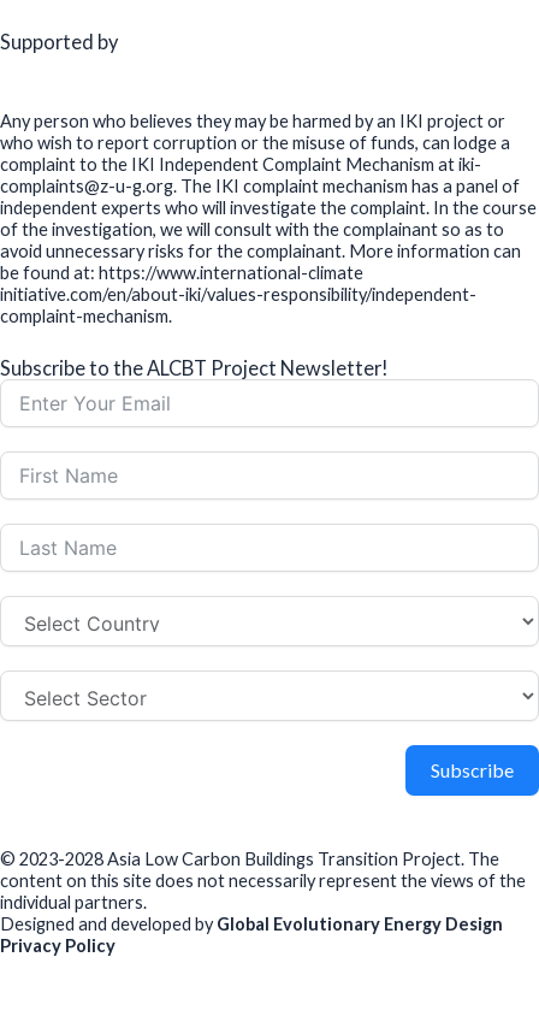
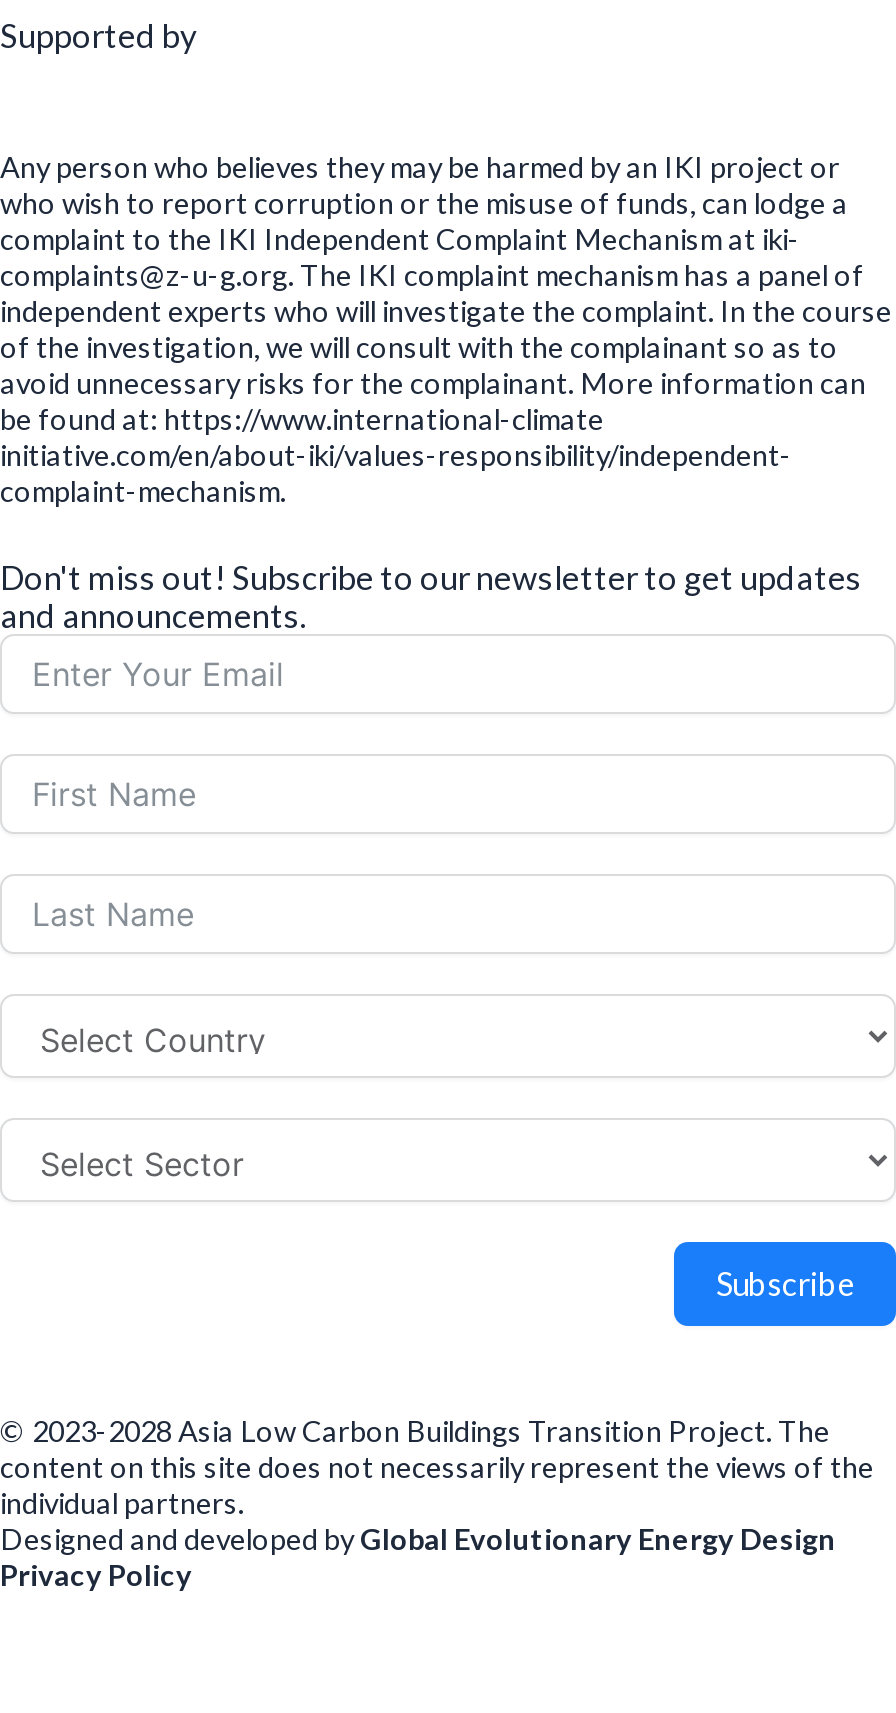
- Subscribe to the ALCBT Project Newsletter!
+ Don't miss out! Subscribe to our newsletter to get updates
+ and announcements.
